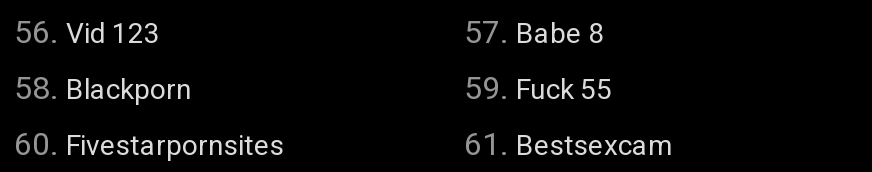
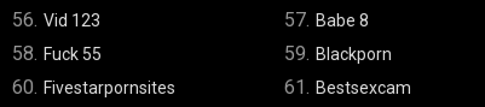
- 58. Blackporn
- 59. Fuck 55
+ 58. Fuck 55
+ 59. Blackporn
